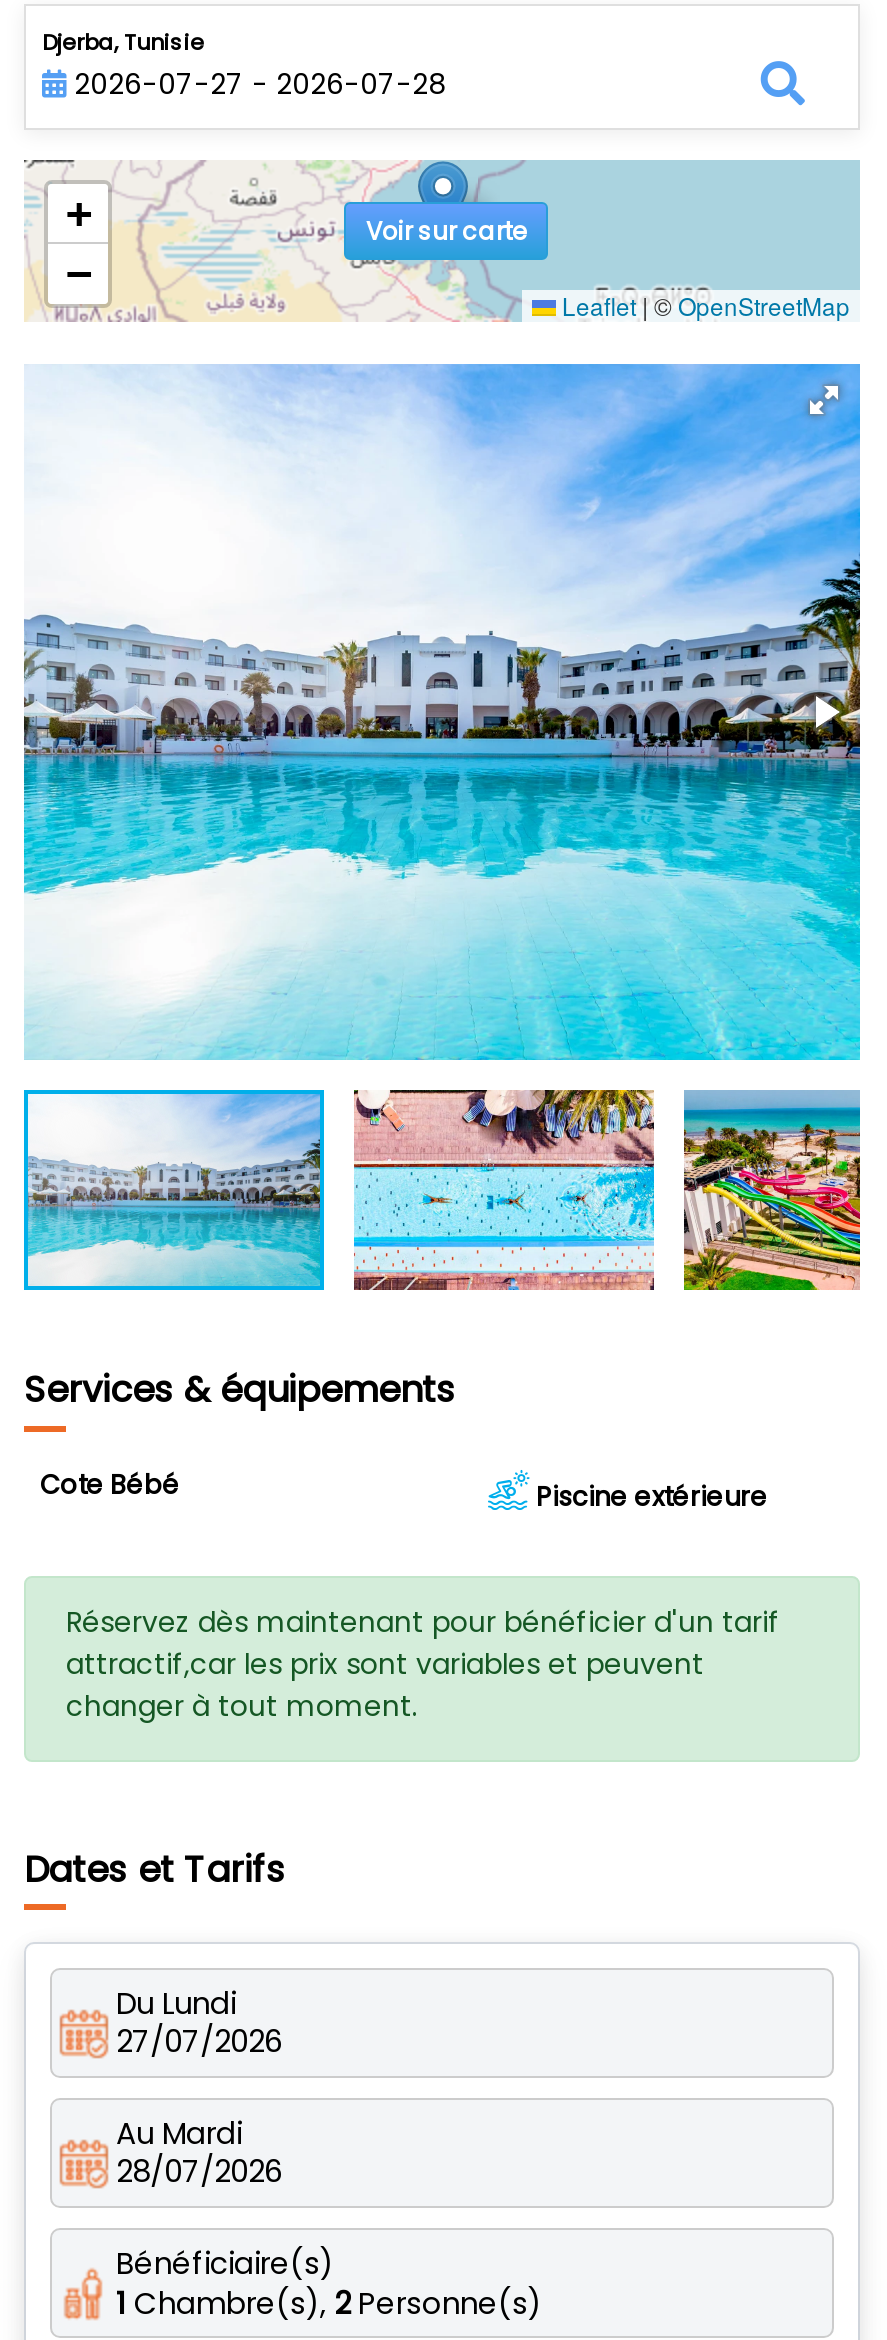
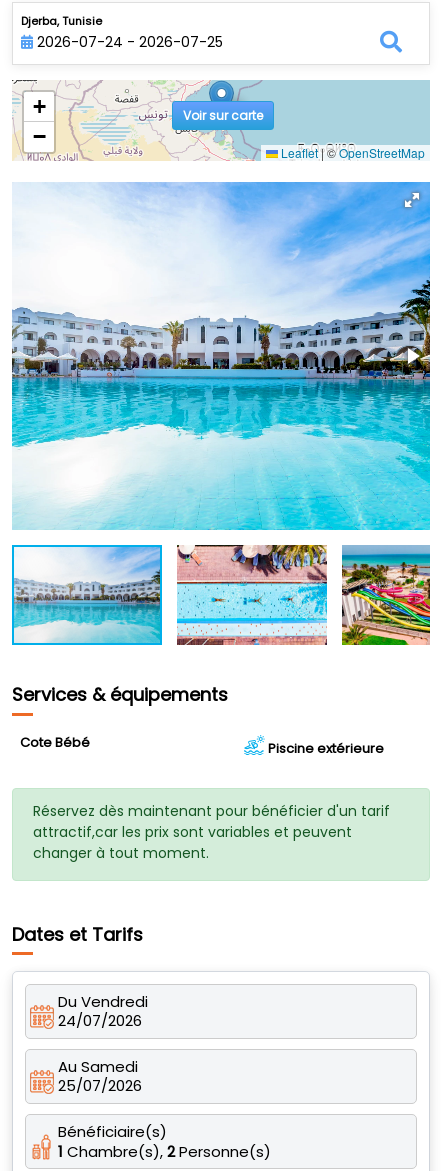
- 2026-07-27 - 2026-07-28
+ 2026-07-24 - 2026-07-25

- Du Lundi
+ Du Vendredi

- 27/07/2026
+ 24/07/2026

- Au Mardi
+ Au Samedi

- 28/07/2026
+ 25/07/2026
